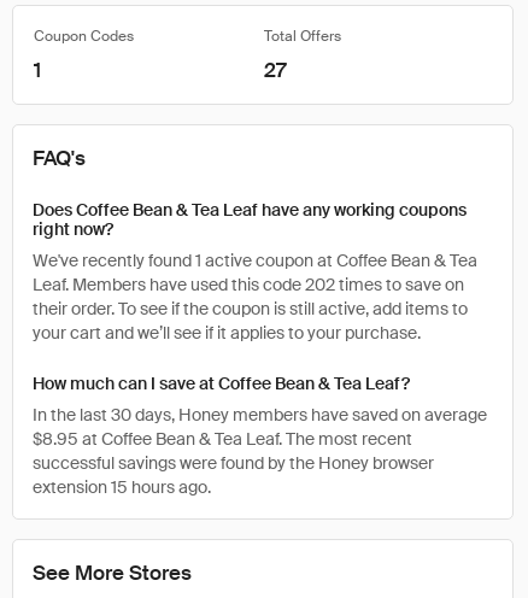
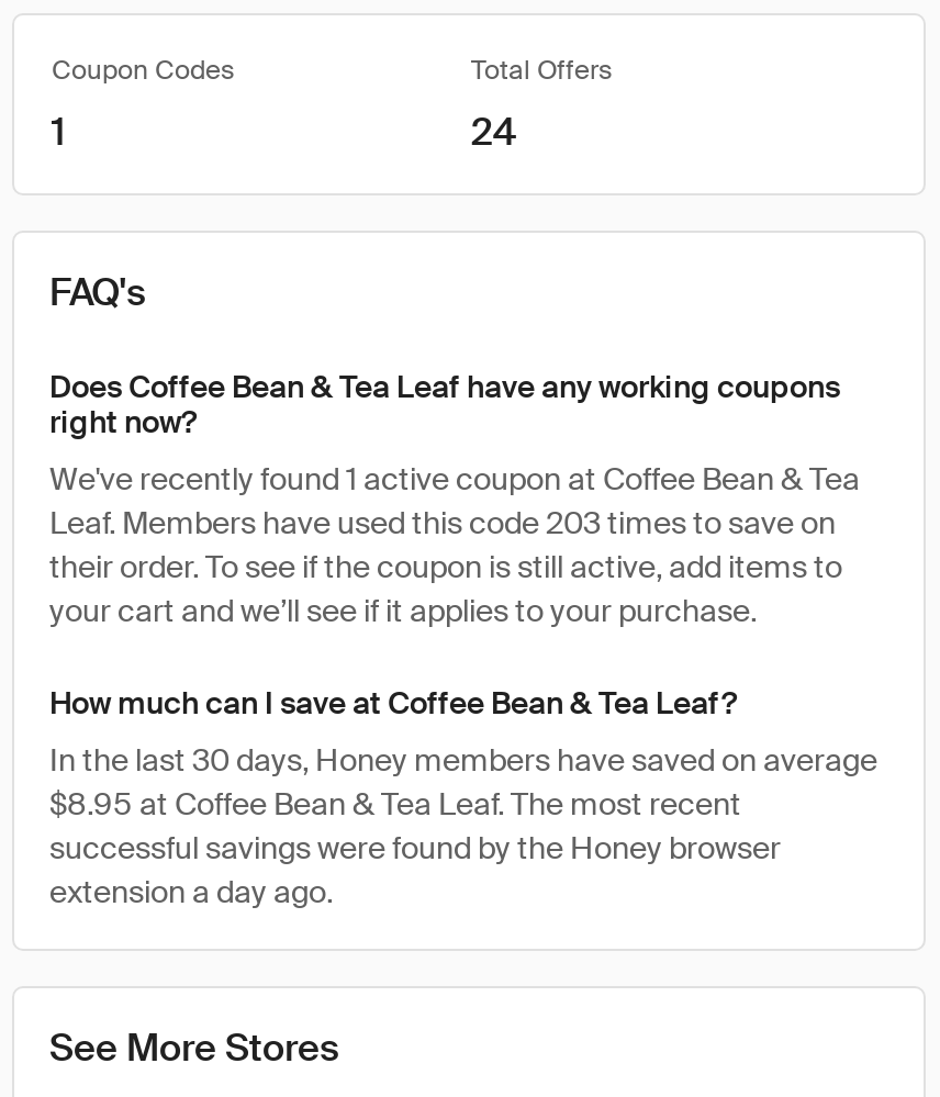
- 27
+ 24

- Leaf. Members have used this code 202 times to save on
+ Leaf. Members have used this code 203 times to save on

- extension 15 hours ago.
+ extension a day ago.
